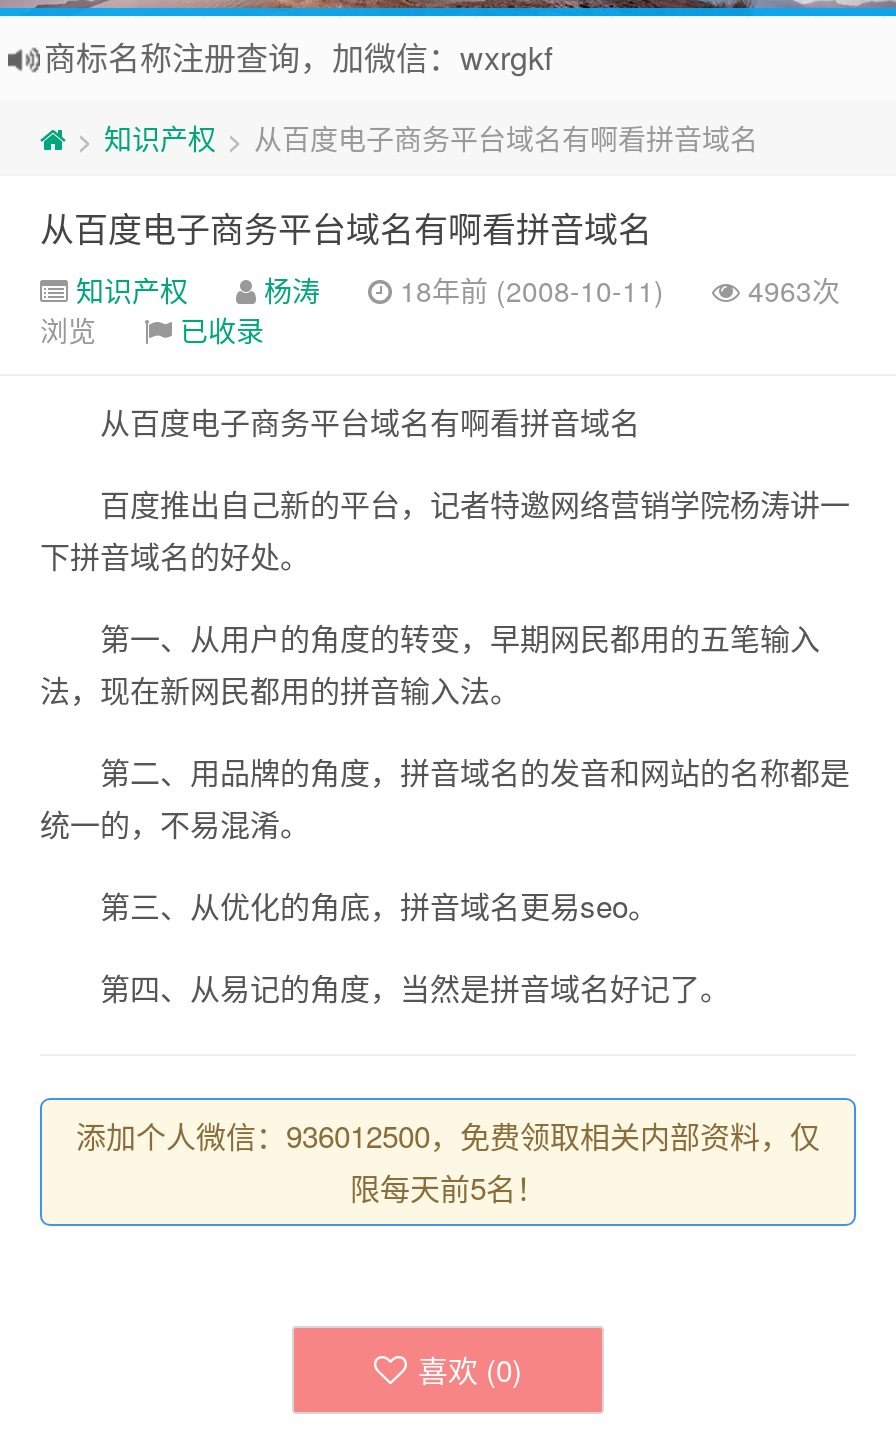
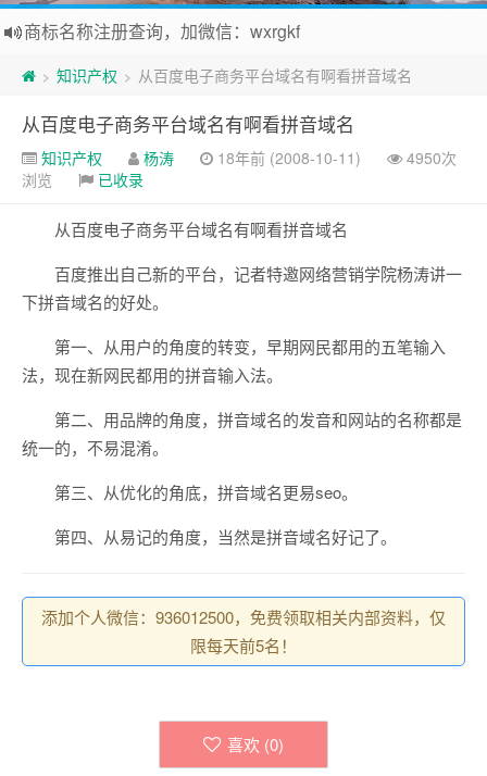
- 4963次
+ 4950次
